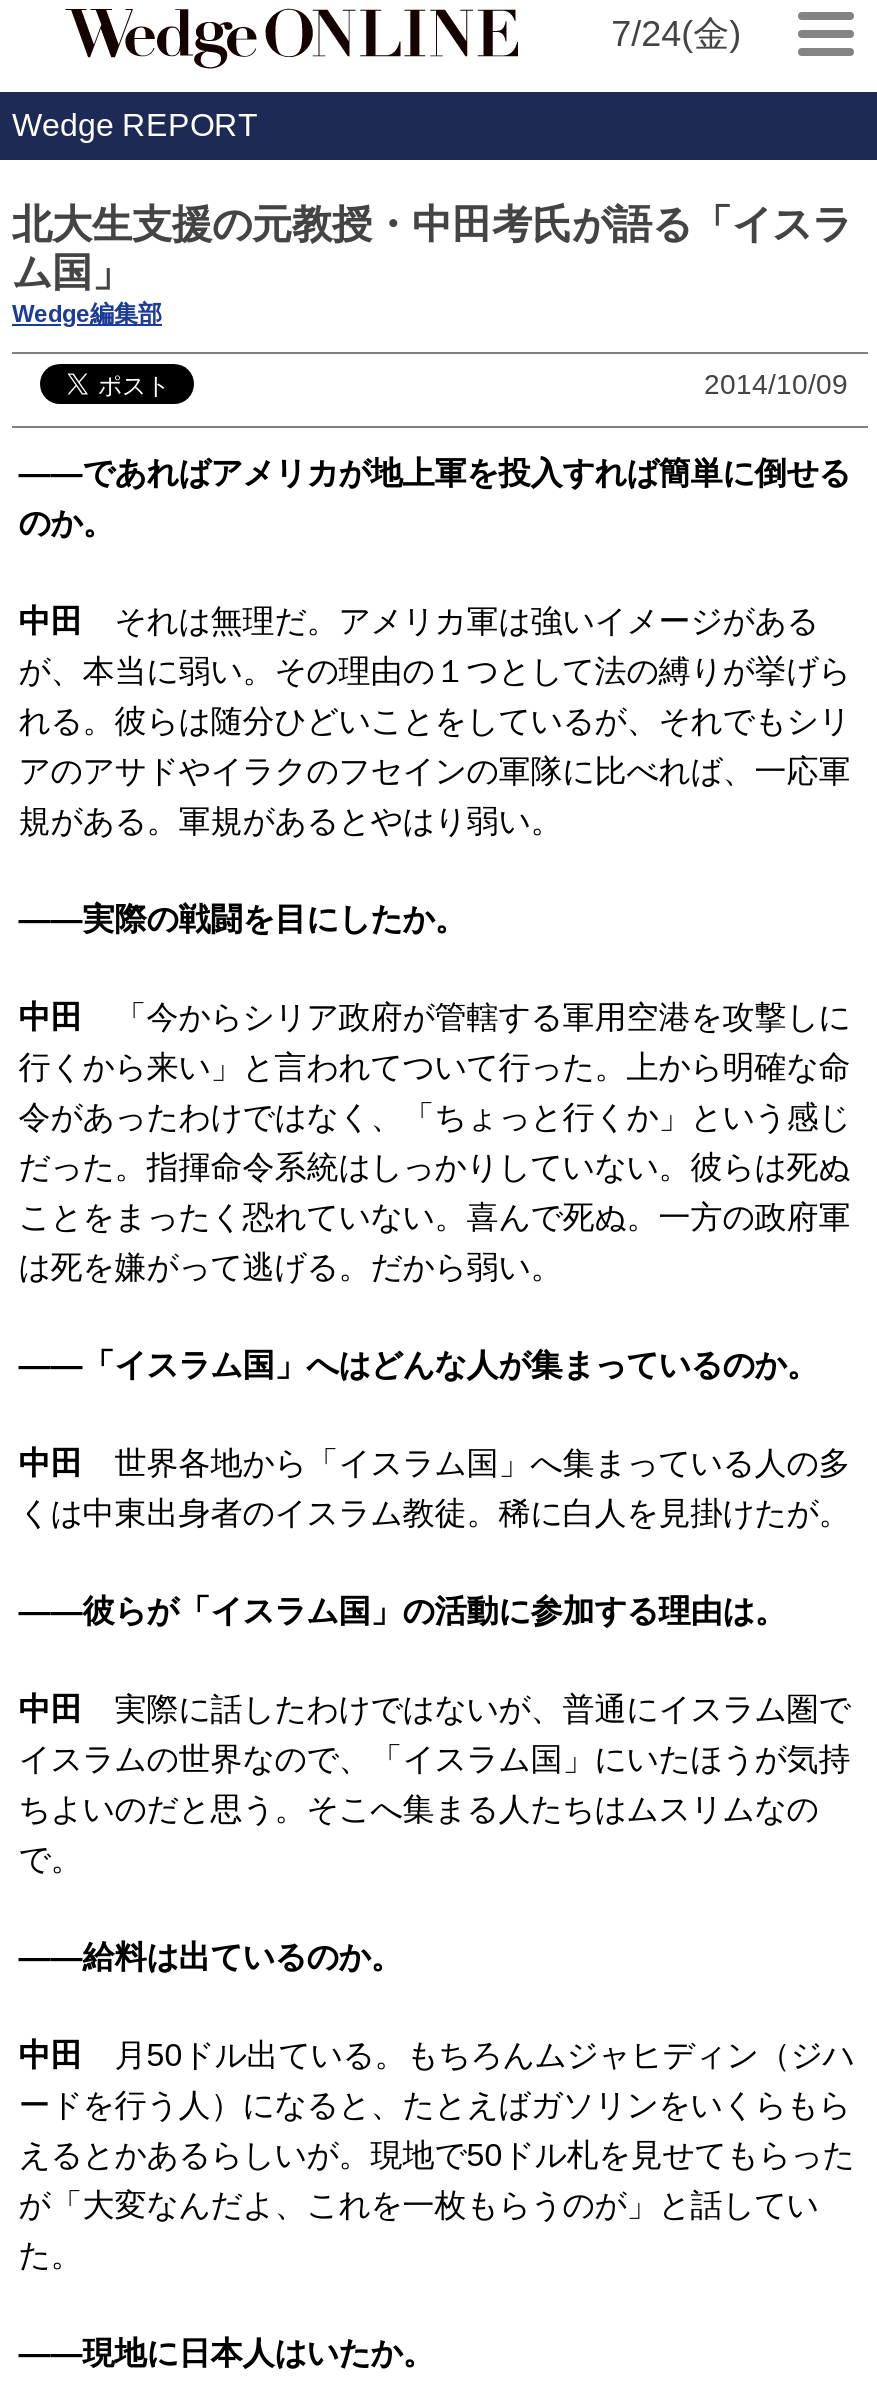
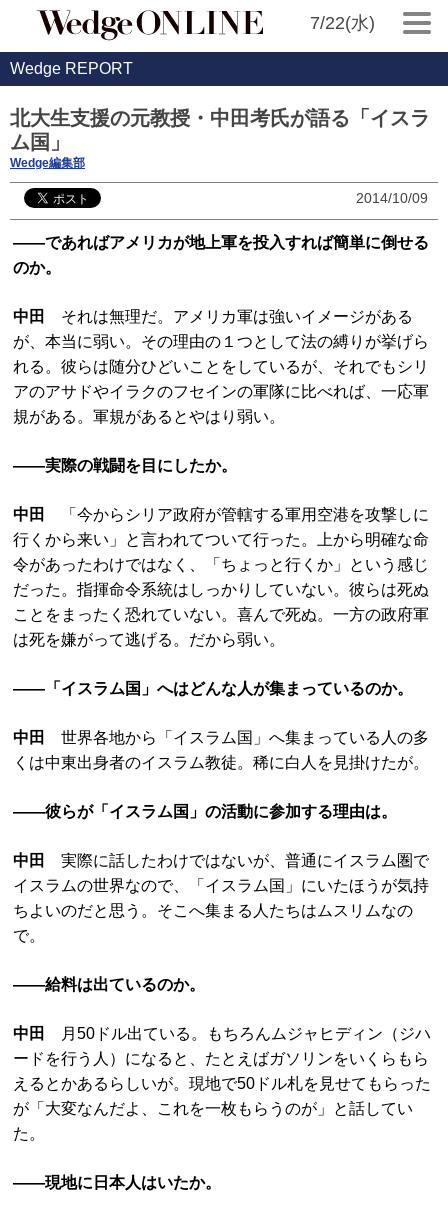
- 7/24(金)
+ 7/22(水)
